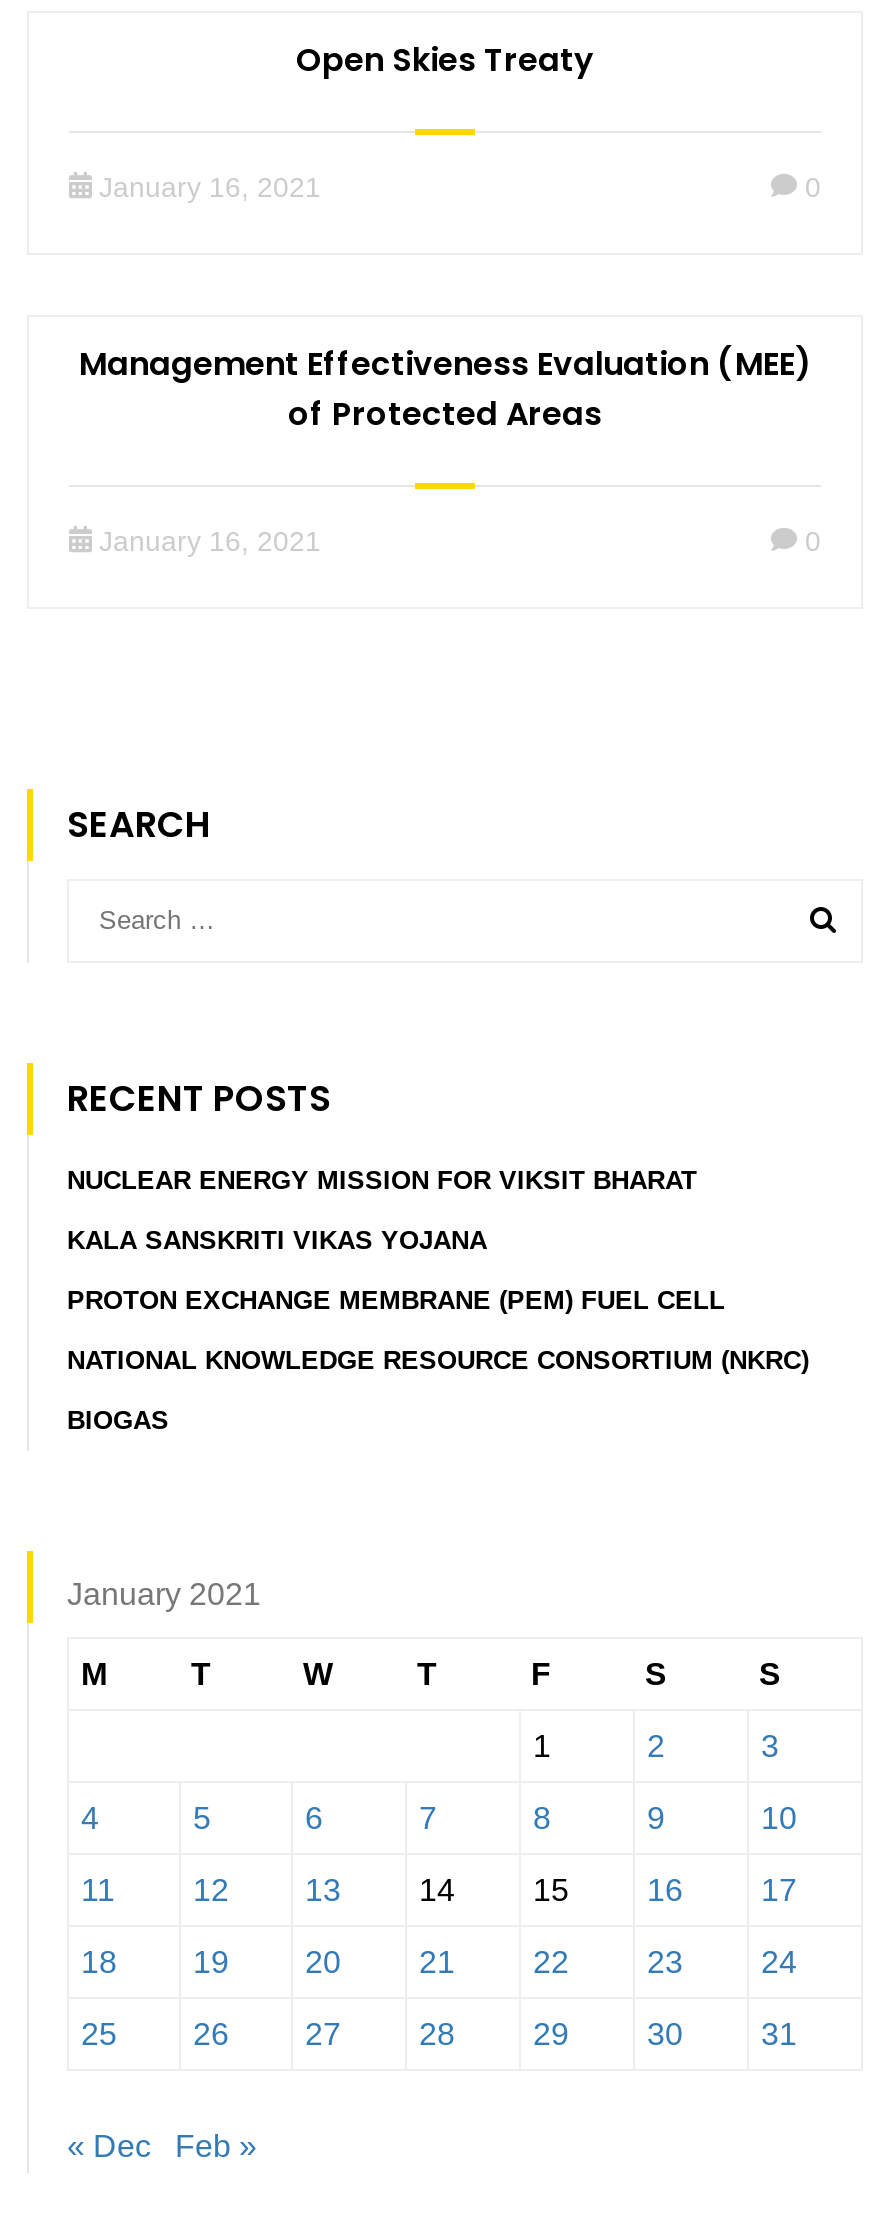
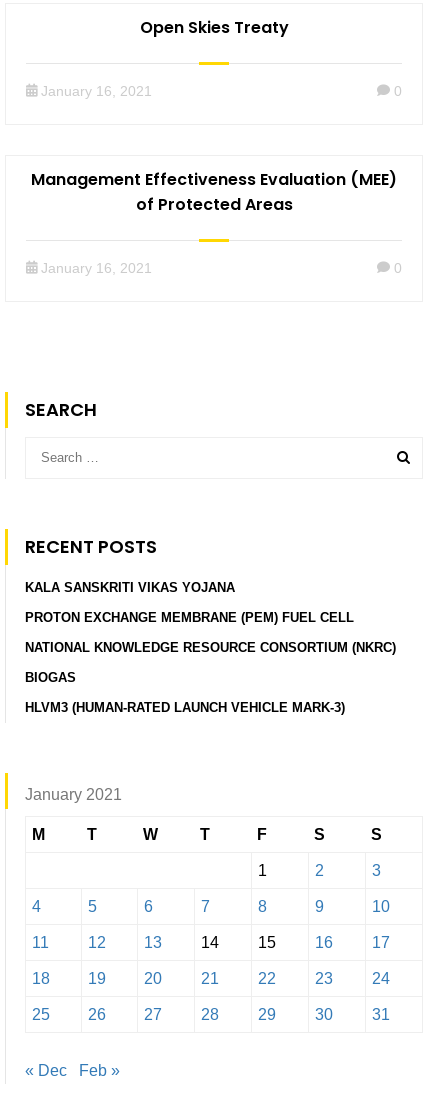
- NUCLEAR ENERGY MISSION FOR VIKSIT BHARAT

moved up: KALA SANSKRITI VIKAS YOJANA | PROTON EXCHANGE MEMBRANE (PEM) FUEL CELL | NATIONAL KNOWLEDGE RESOURCE CONSORTIUM (NKRC) | BIOGAS

+ HLVM3 (HUMAN-RATED LAUNCH VEHICLE MARK-3)
